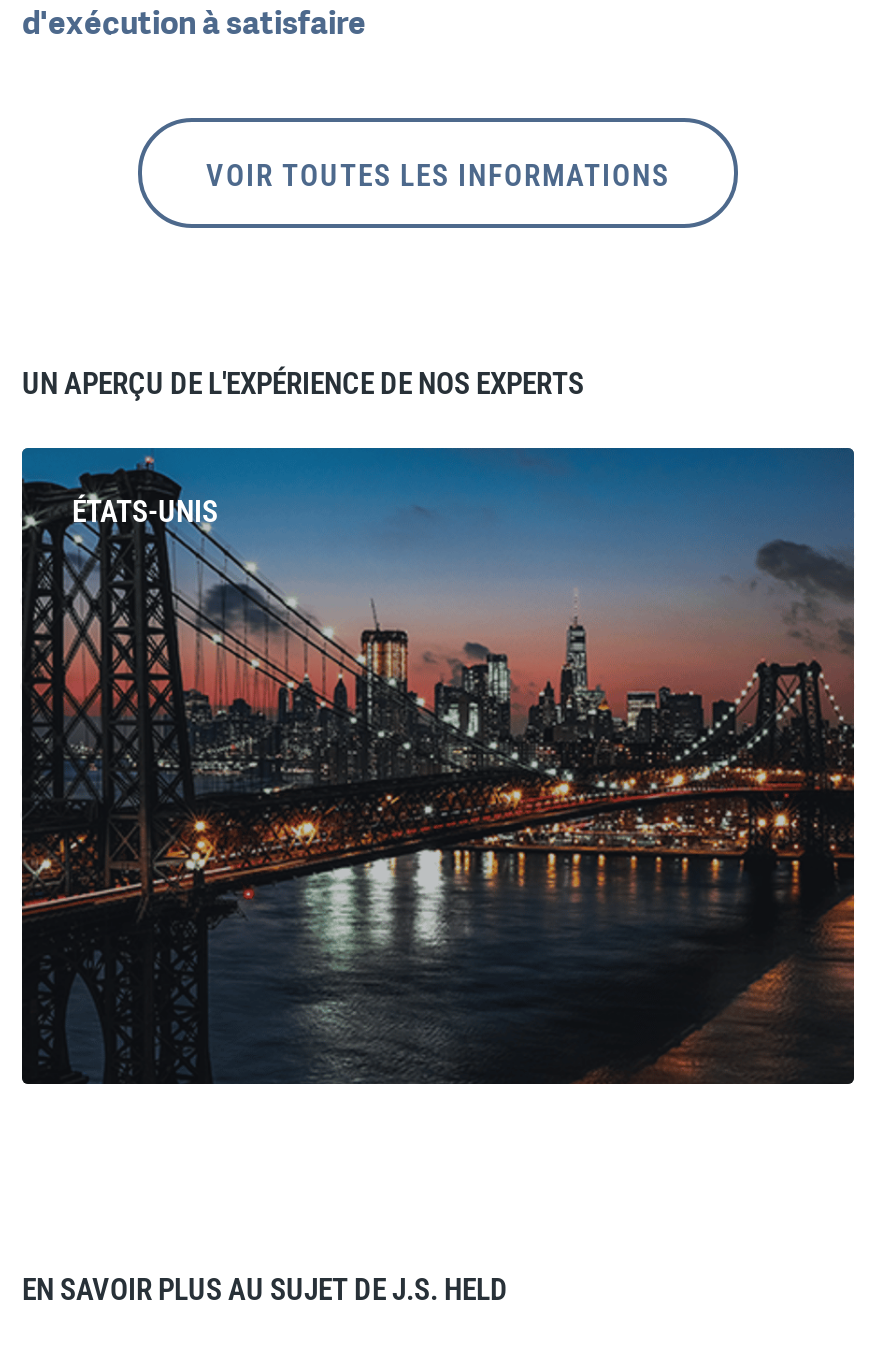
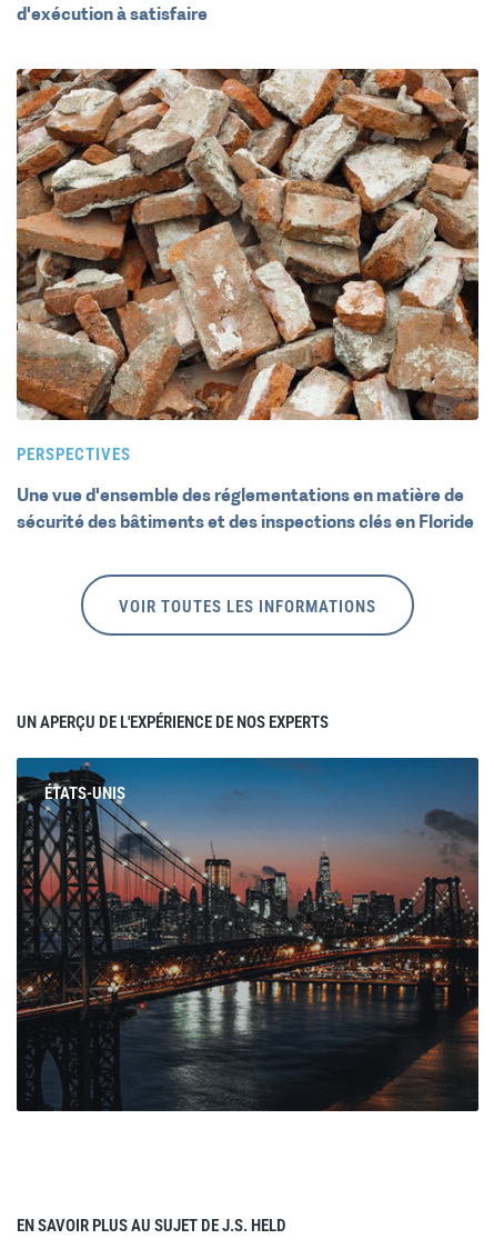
+ [image]
+ PERSPECTIVES
+ Une vue d'ensemble des réglementations en matière de
+ sécurité des bâtiments et des inspections clés en Floride
